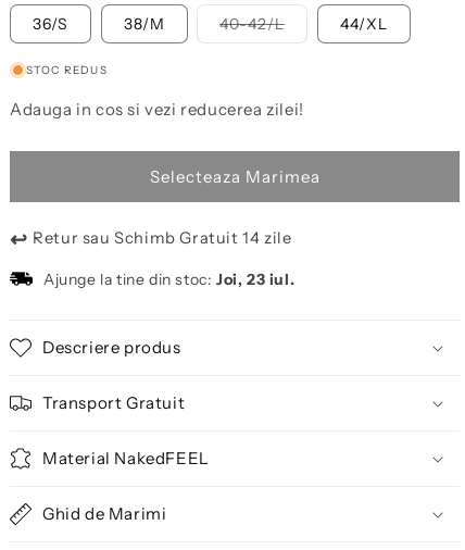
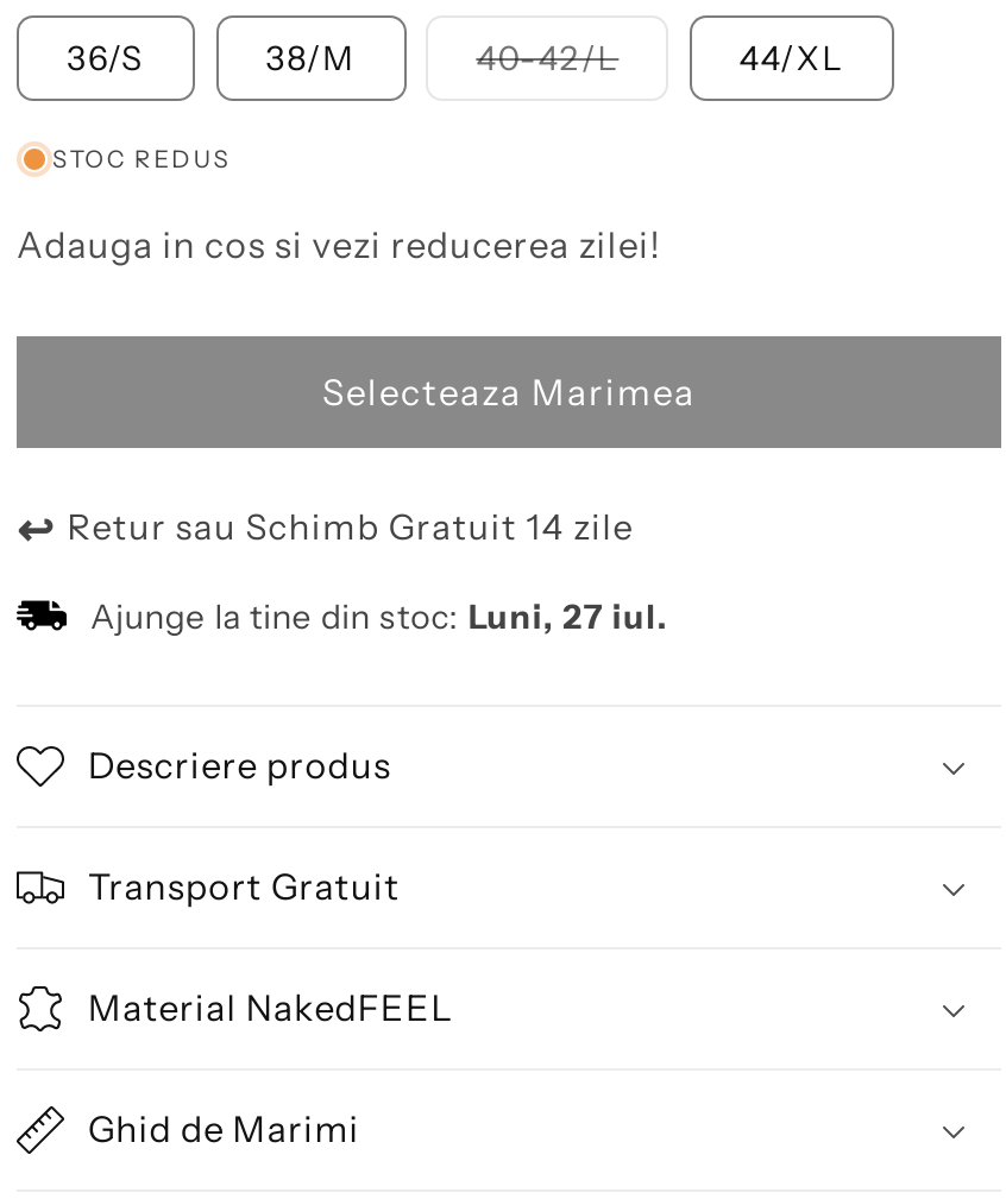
- Ajunge la tine din stoc: Joi, 23 iul.
+ Ajunge la tine din stoc: Luni, 27 iul.
